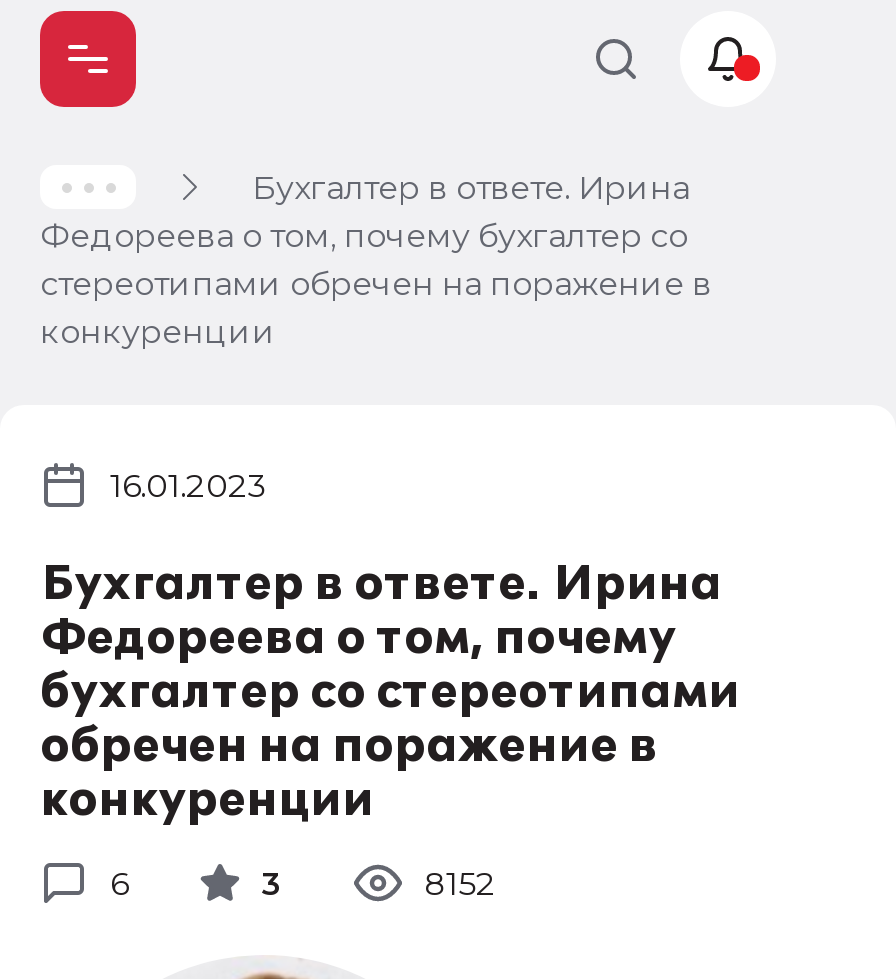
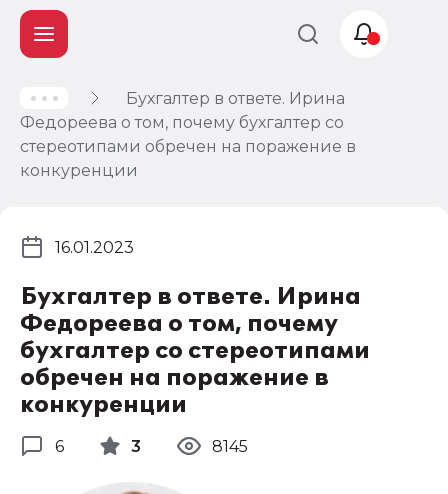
- 8152
+ 8145
